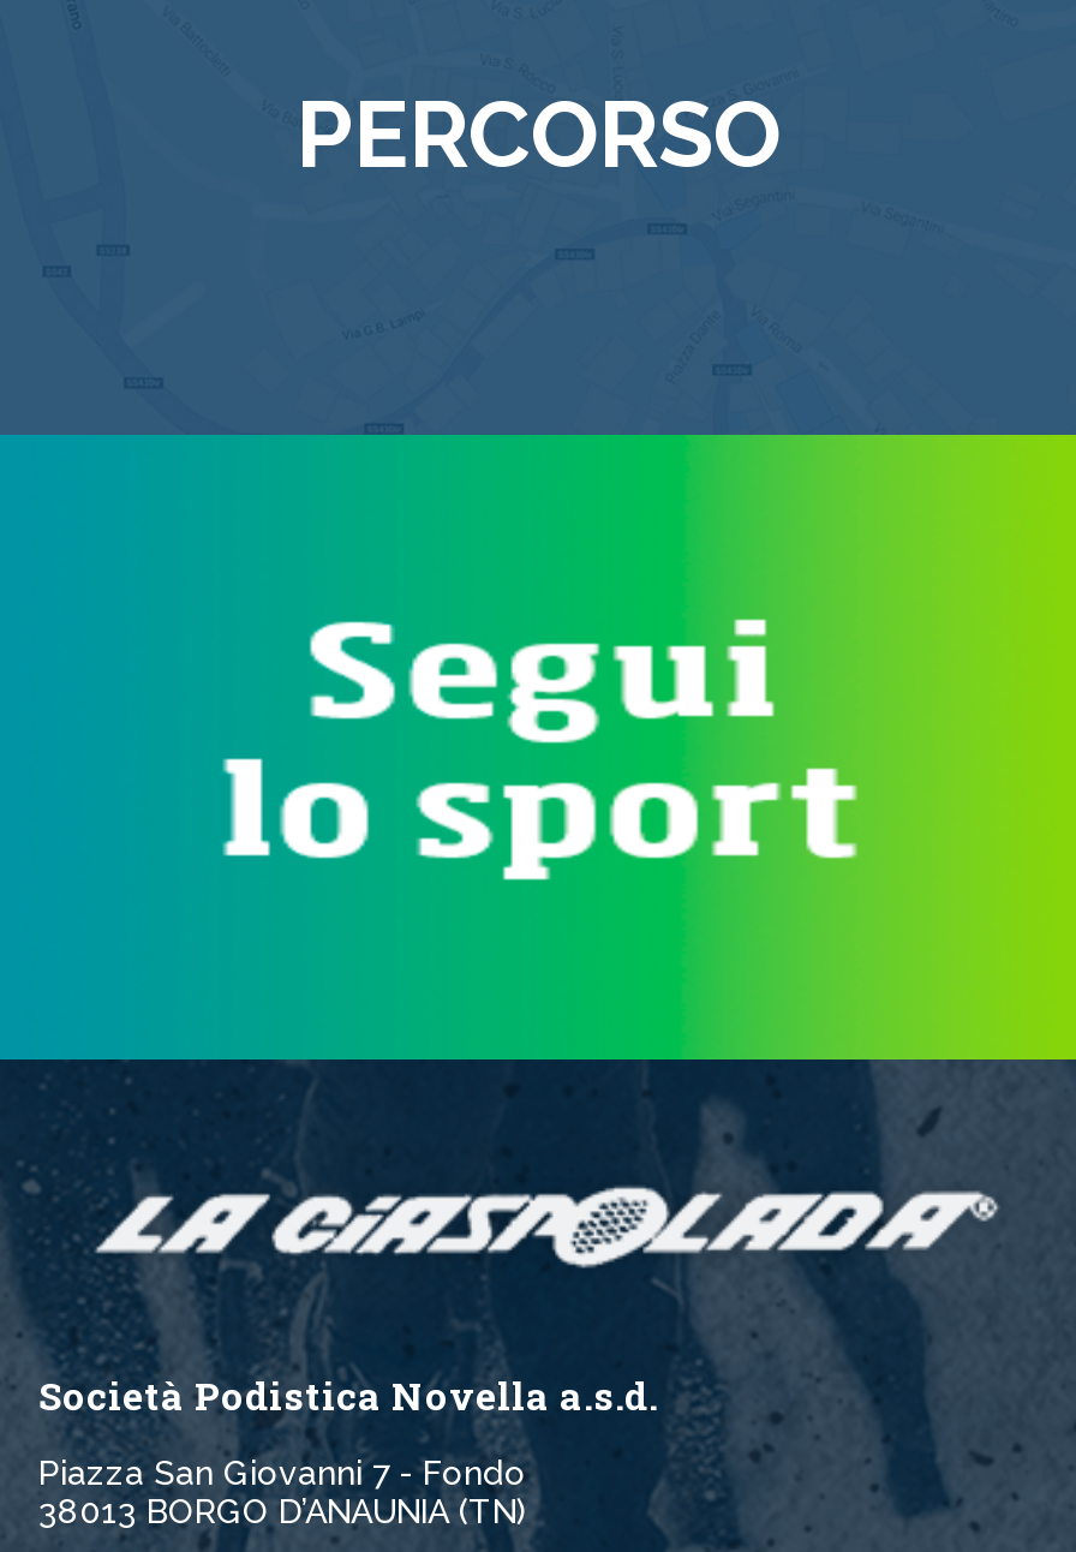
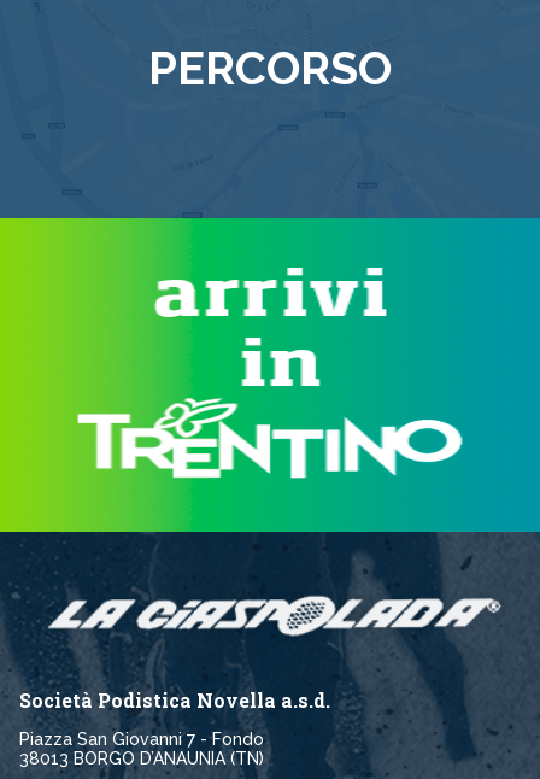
- [image]
+ [image]
